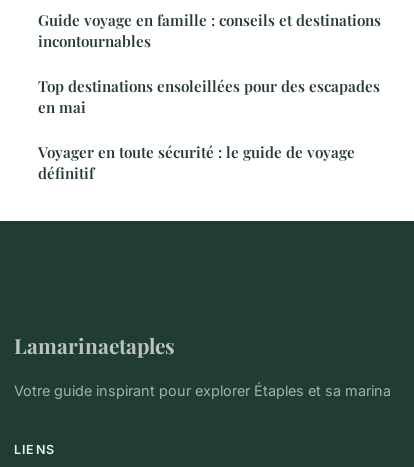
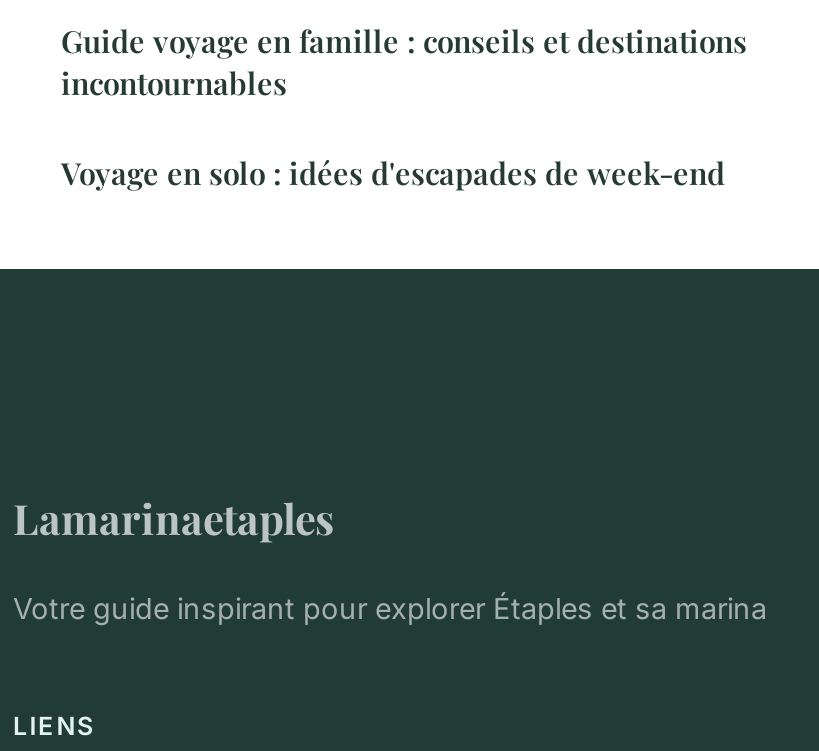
- Top destinations ensoleillées pour des escapades
- en mai
- Voyager en toute sécurité : le guide de voyage
- définitif
+ Voyage en solo : idées d'escapades de week-end
